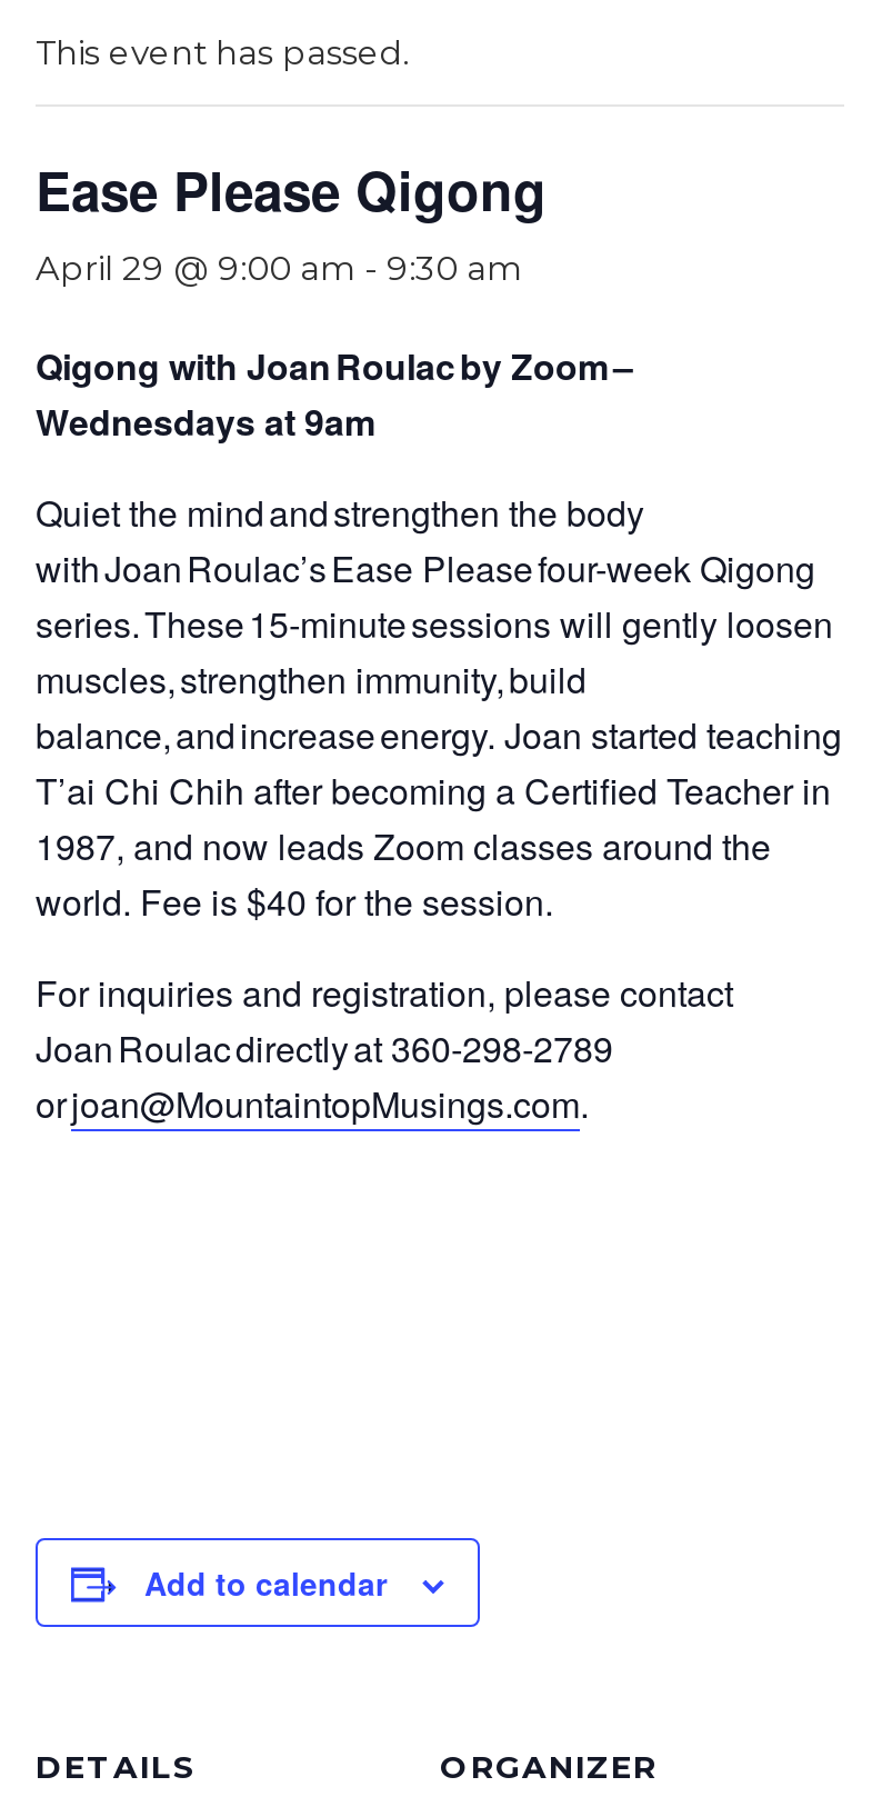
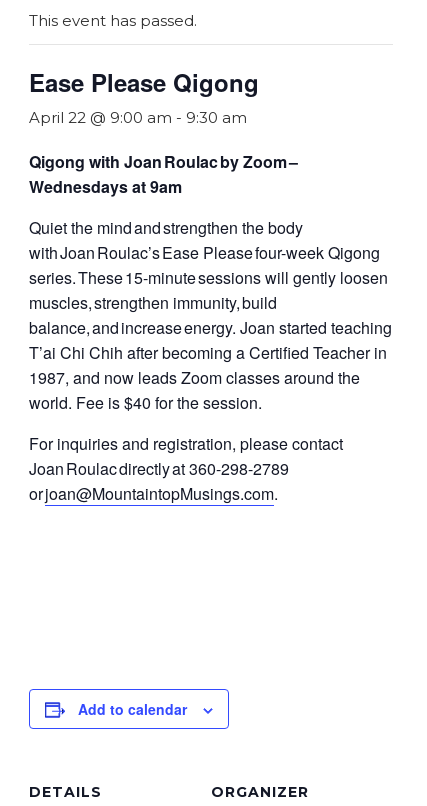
- April 29 @ 9:00 am - 9:30 am
+ April 22 @ 9:00 am - 9:30 am
